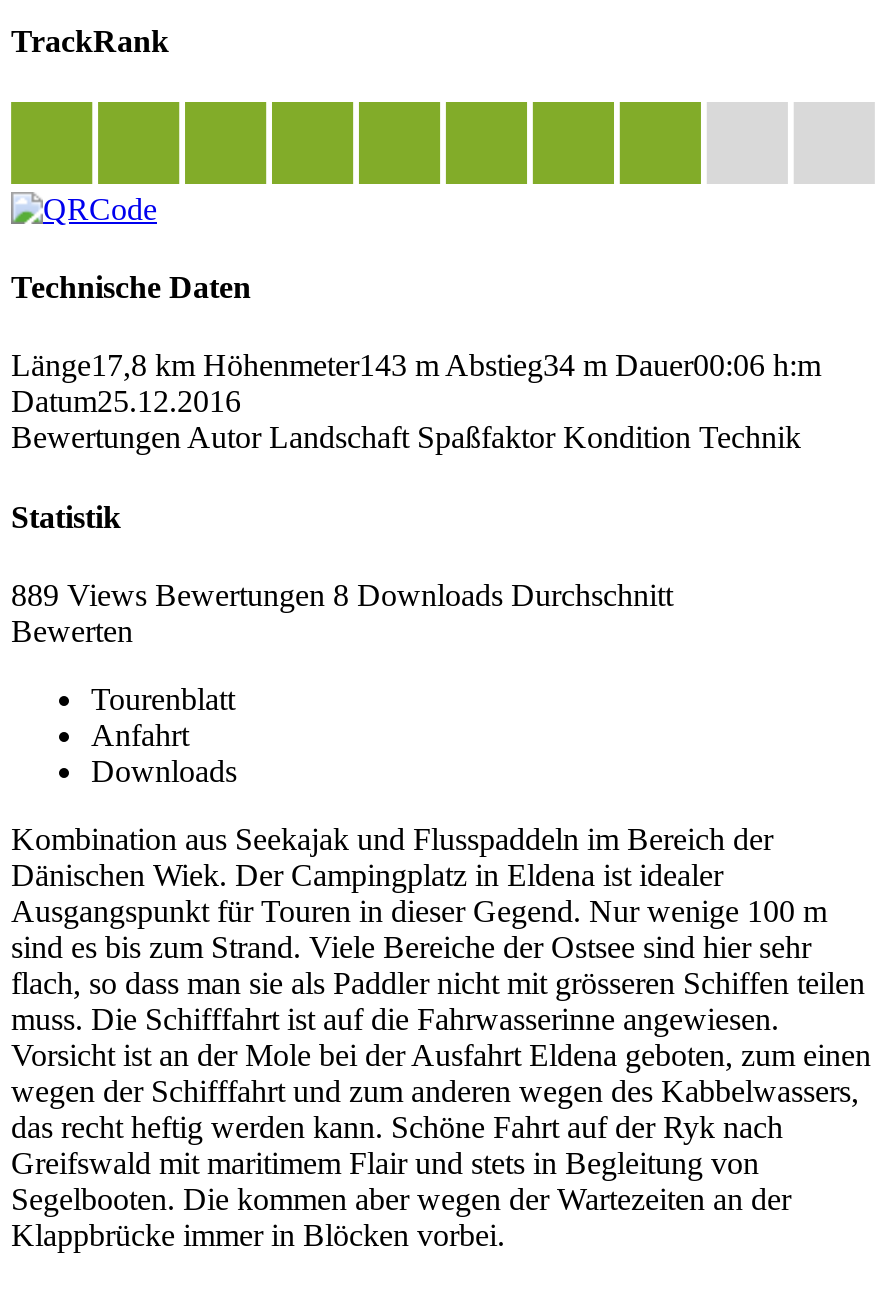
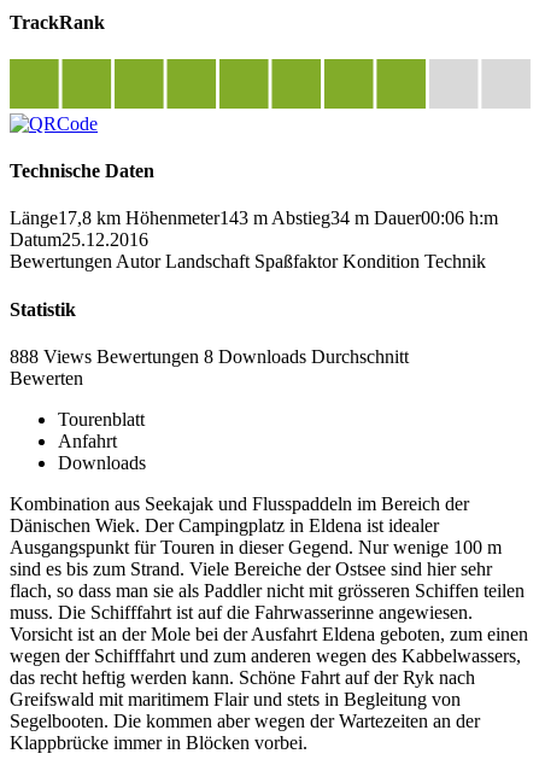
- 889 Views Bewertungen 8 Downloads Durchschnitt
+ 888 Views Bewertungen 8 Downloads Durchschnitt
